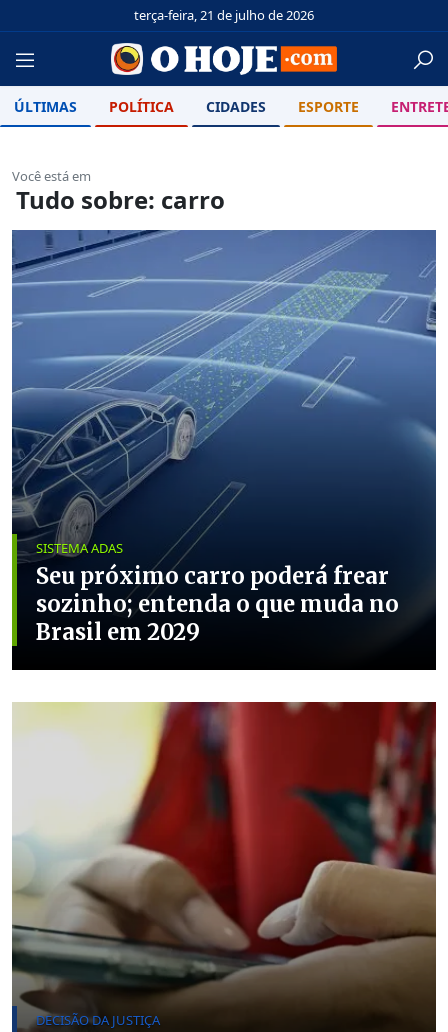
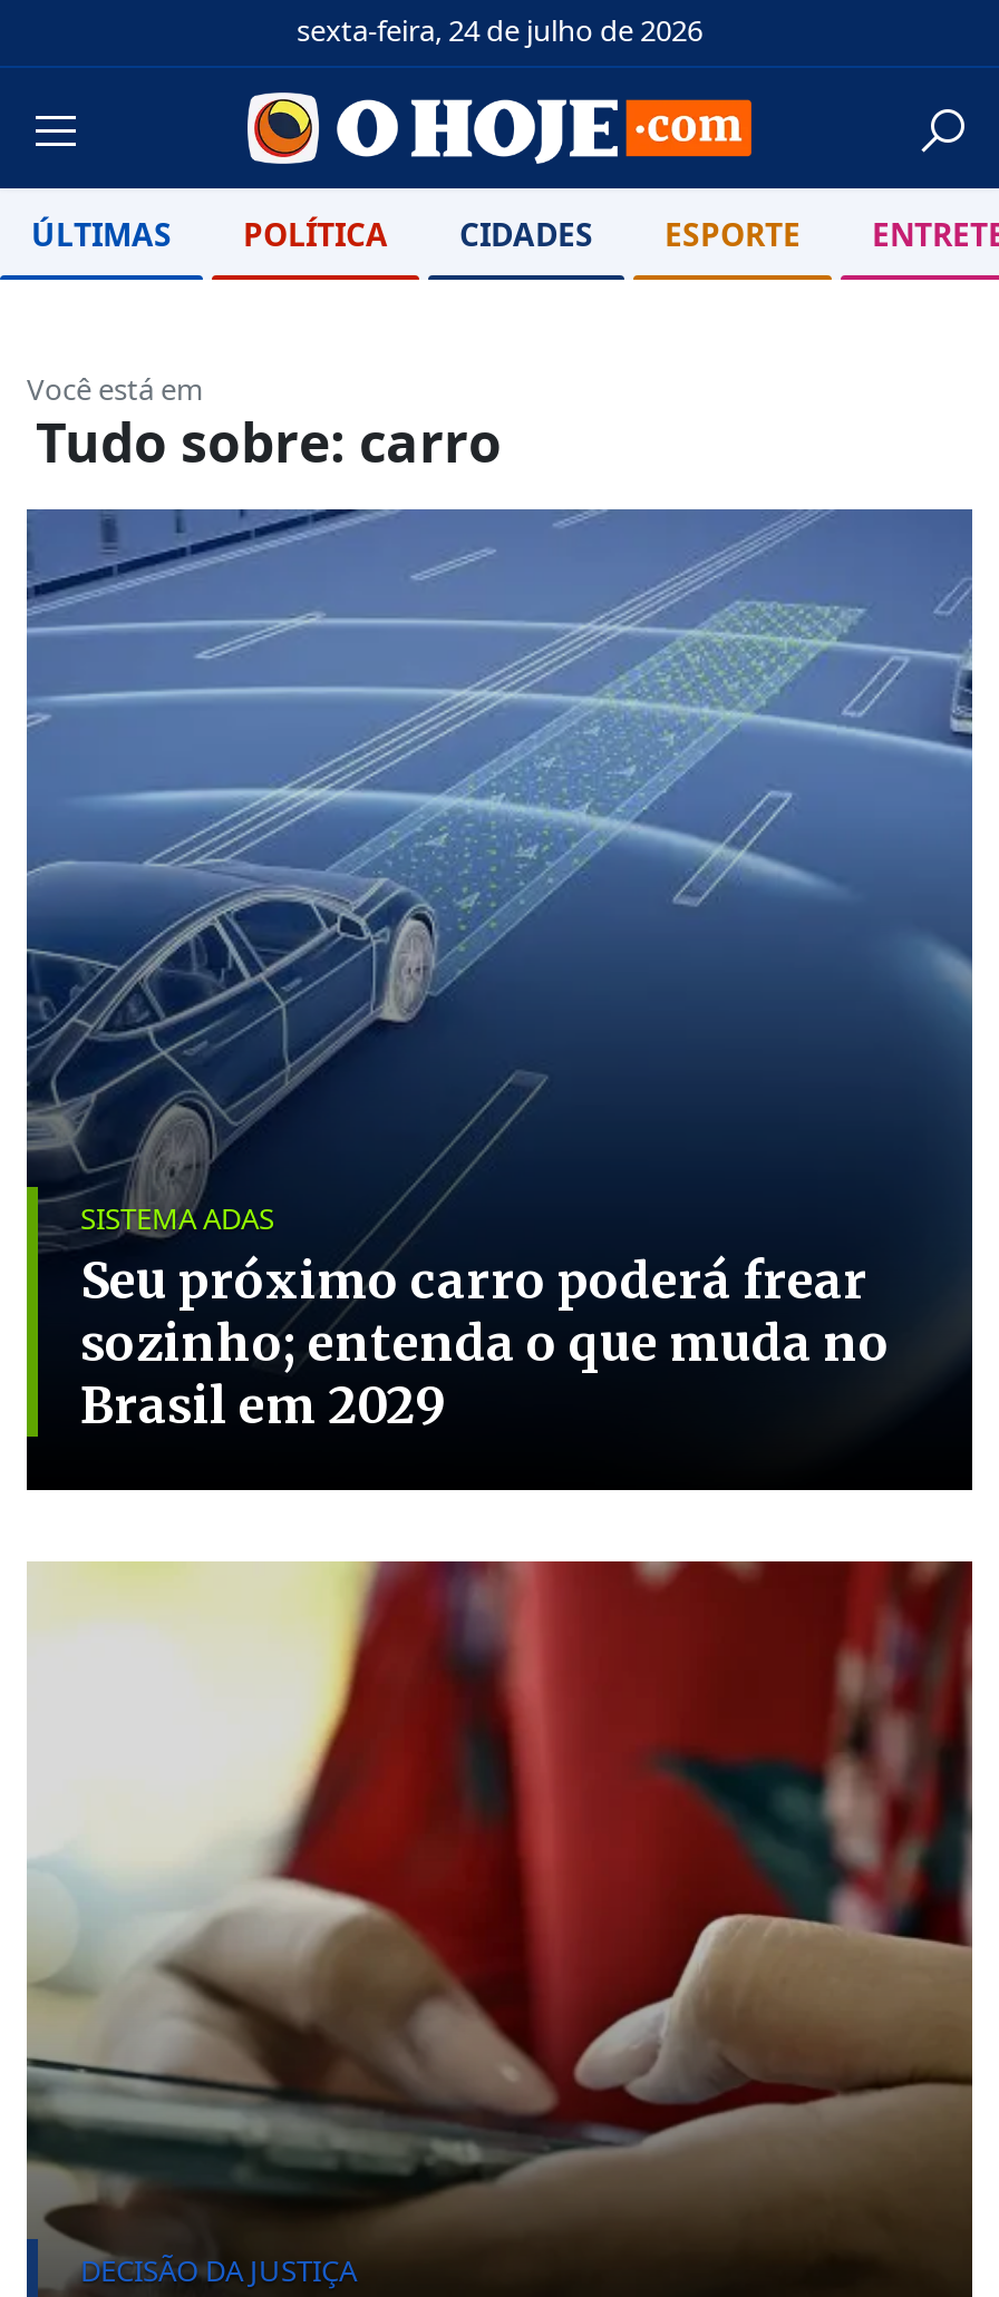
- terça-feira, 21 de julho de 2026
+ sexta-feira, 24 de julho de 2026
